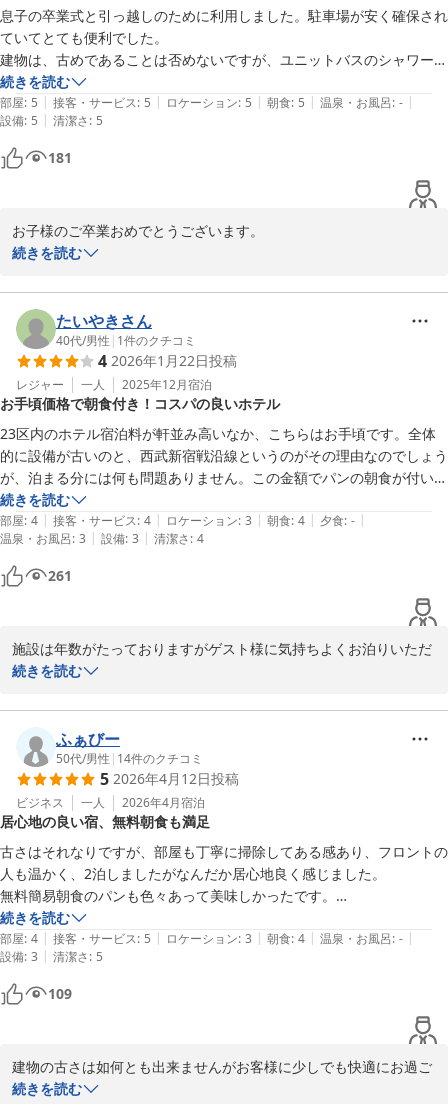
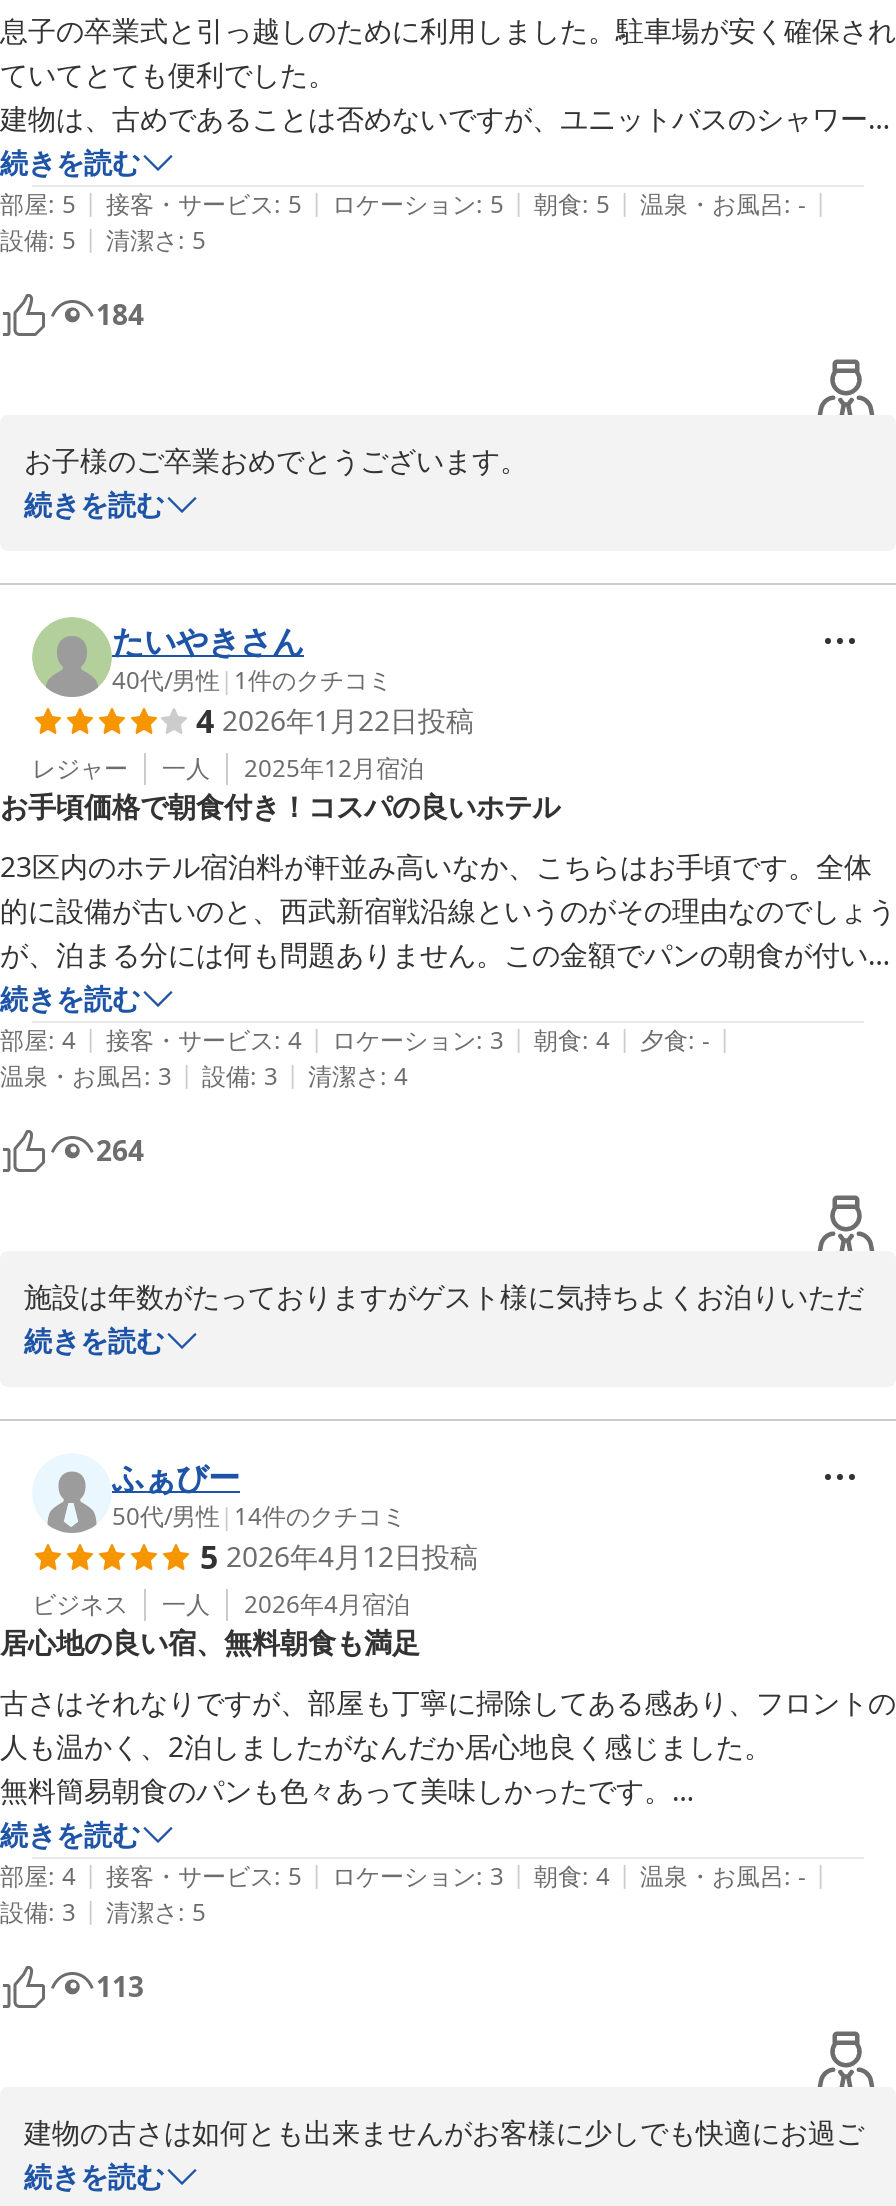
- 181
+ 184

- 261
+ 264

- 109
+ 113
